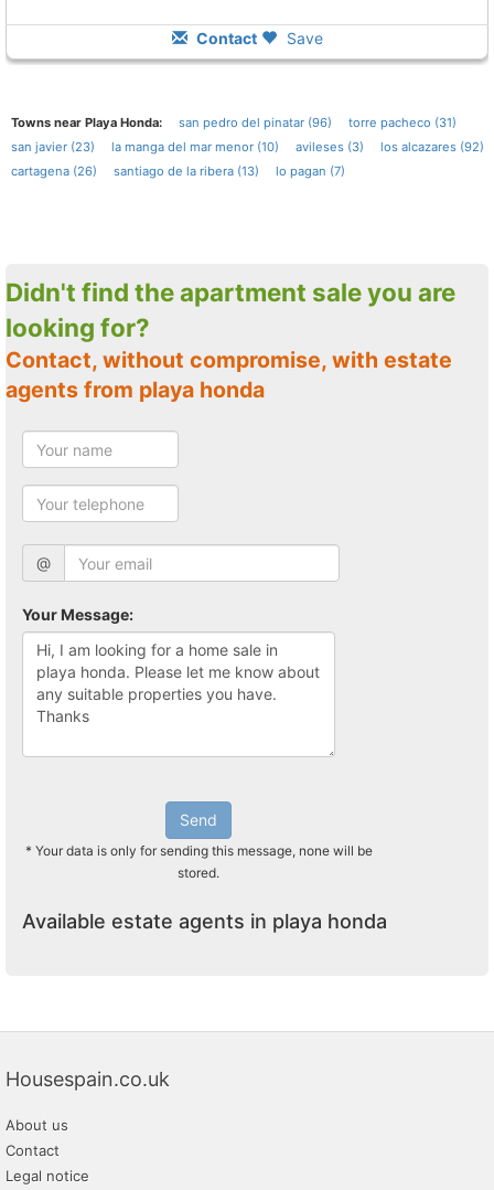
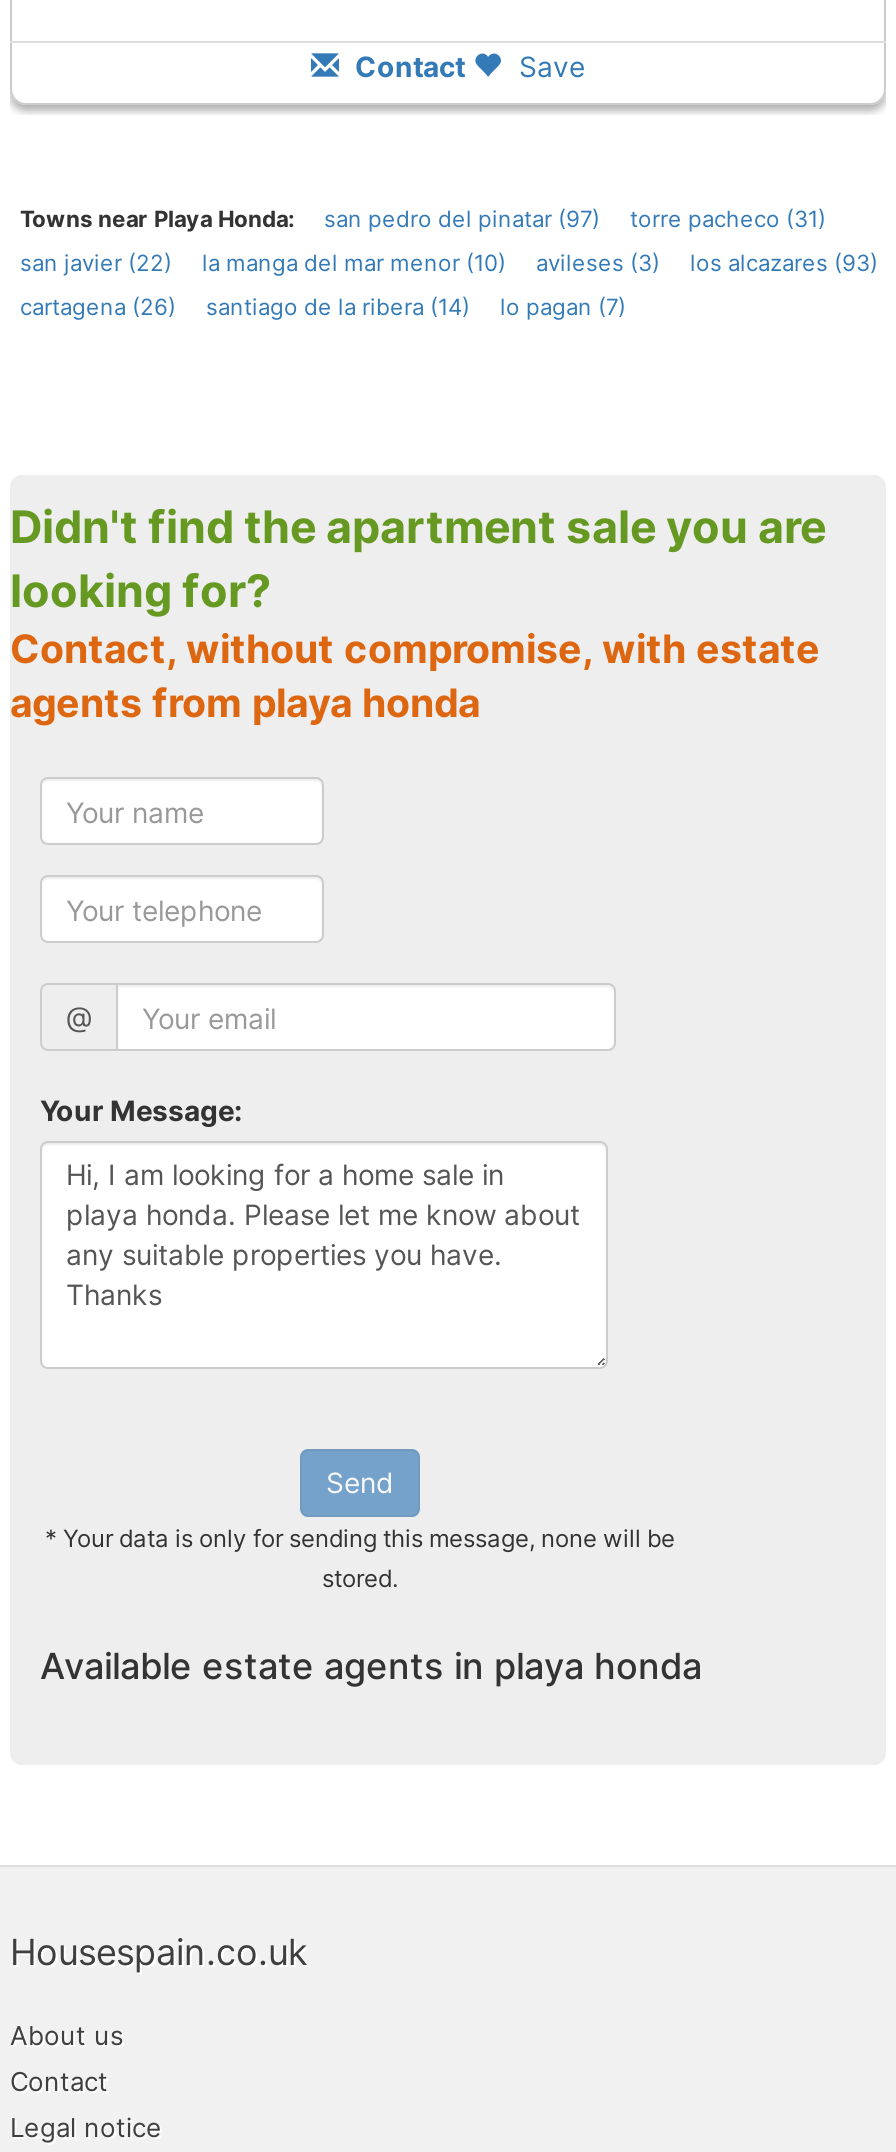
- san pedro del pinatar (96)
+ san pedro del pinatar (97)

- san javier (23)
+ san javier (22)

- los alcazares (92)
+ los alcazares (93)

- santiago de la ribera (13)
+ santiago de la ribera (14)
